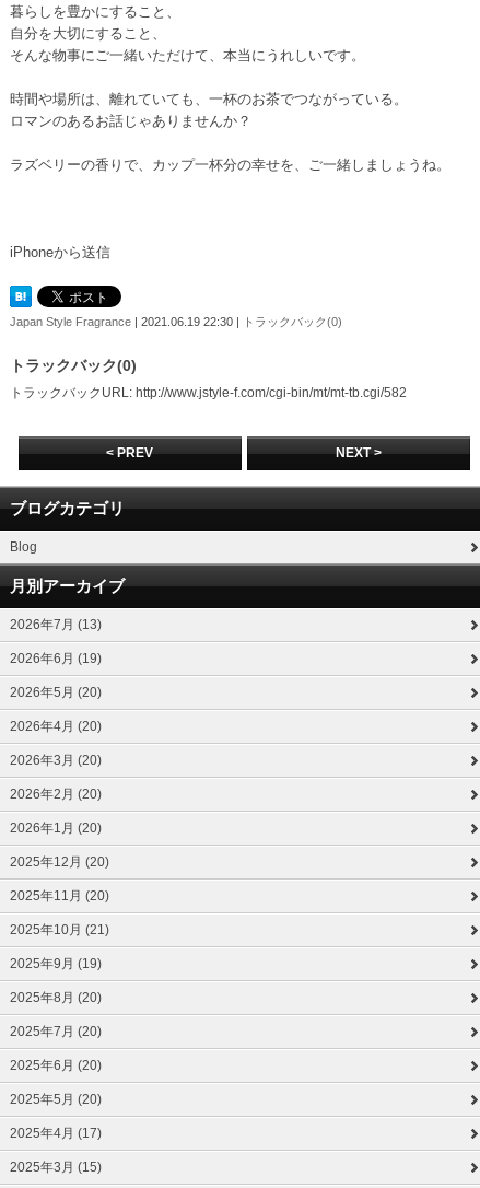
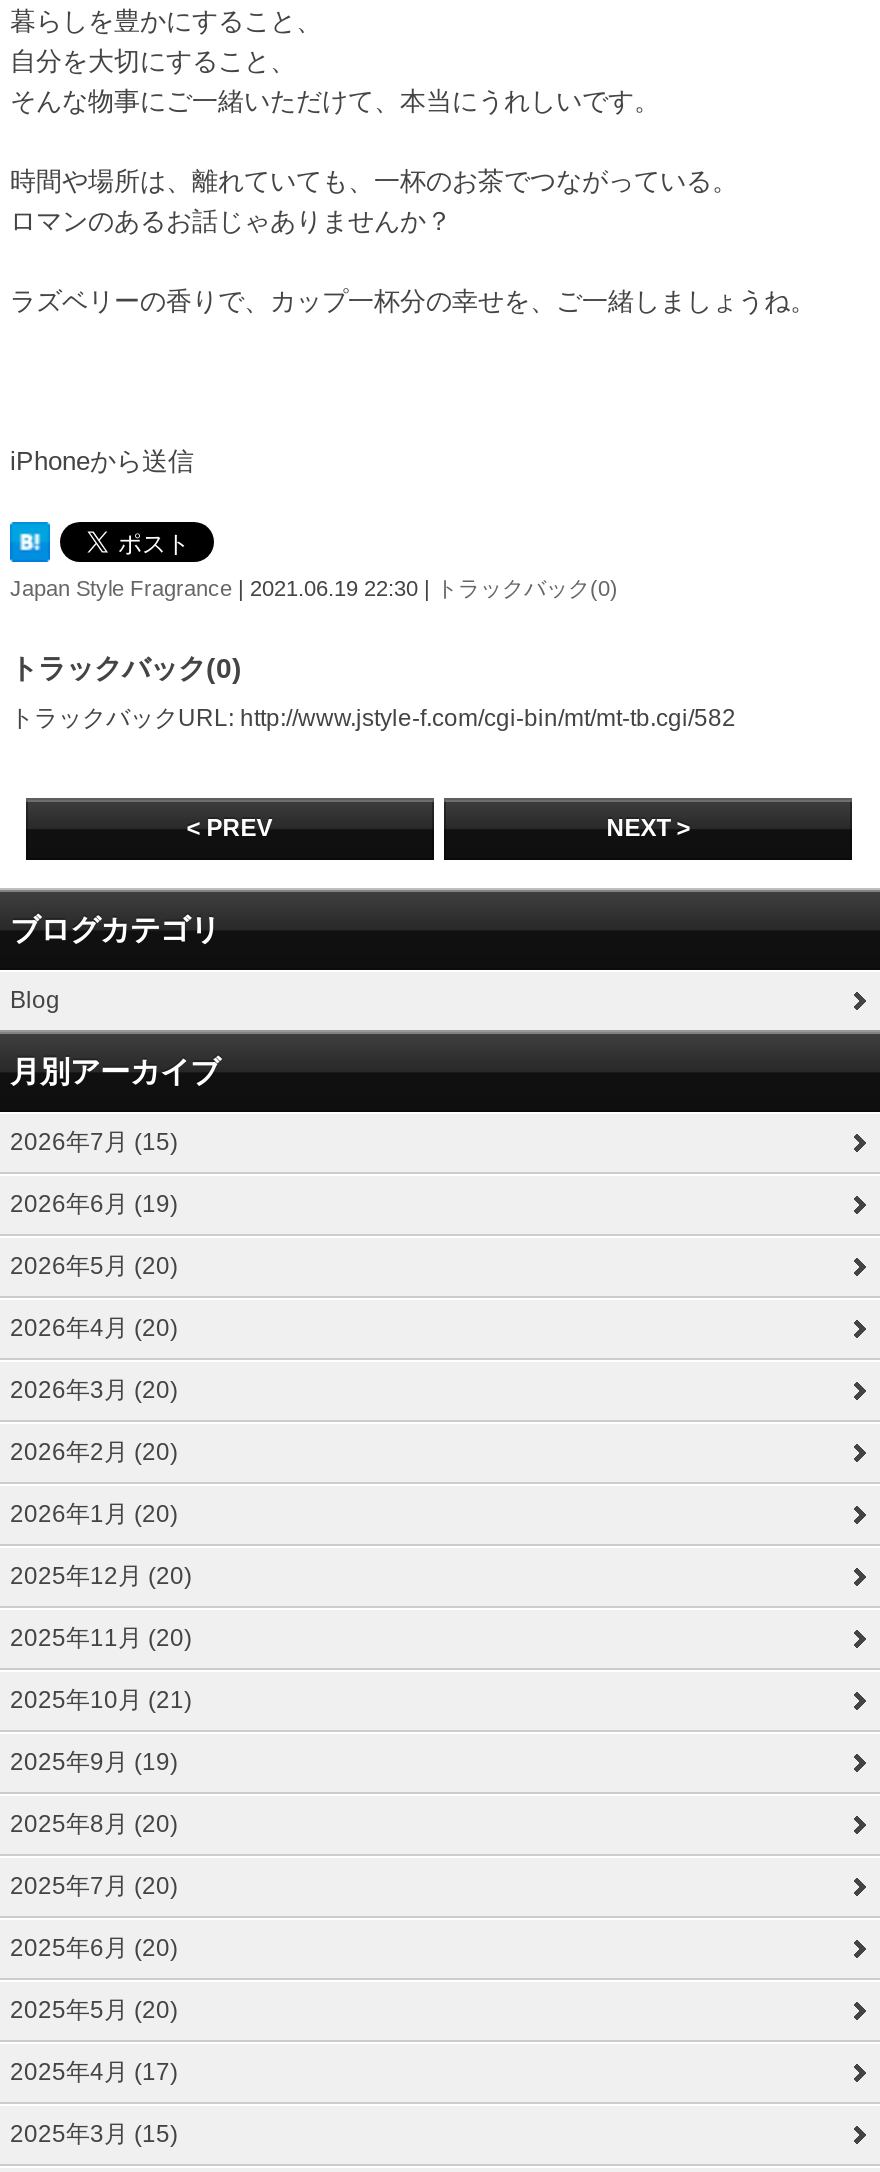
- 2026年7月 (13)
+ 2026年7月 (15)
